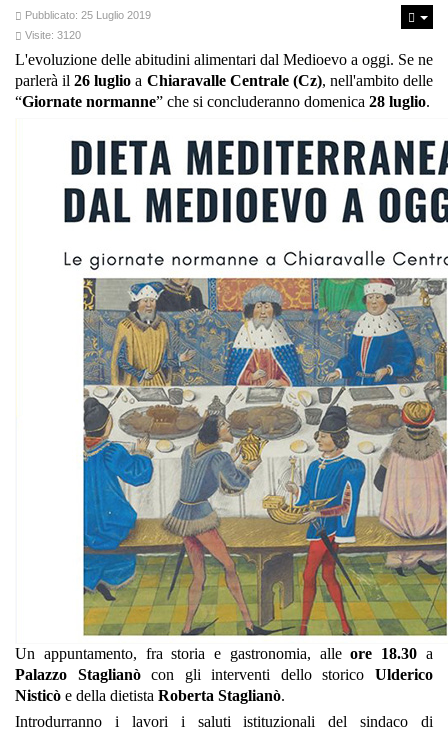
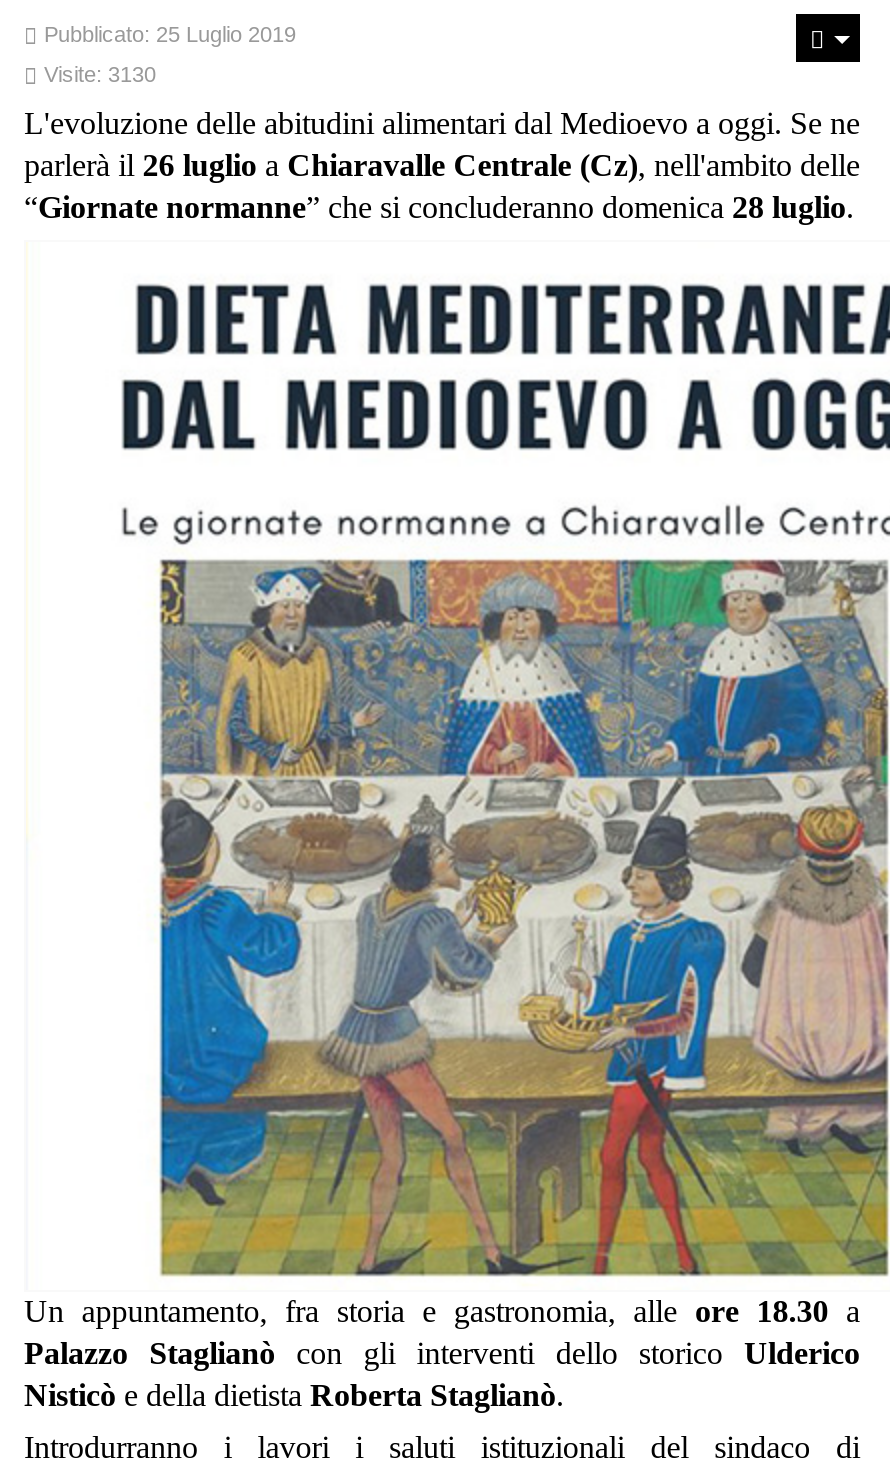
- Visite: 3120
+ Visite: 3130
